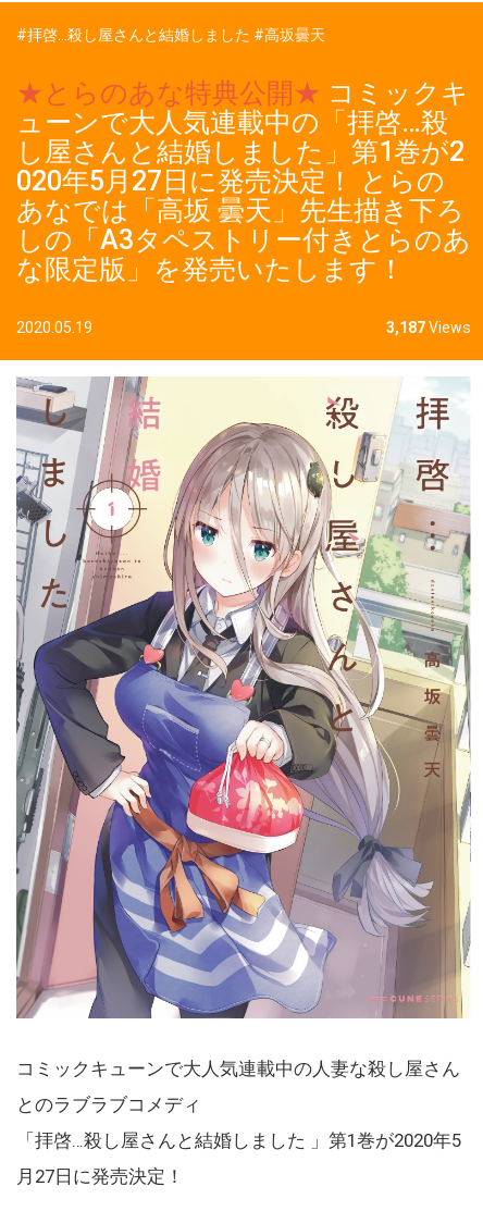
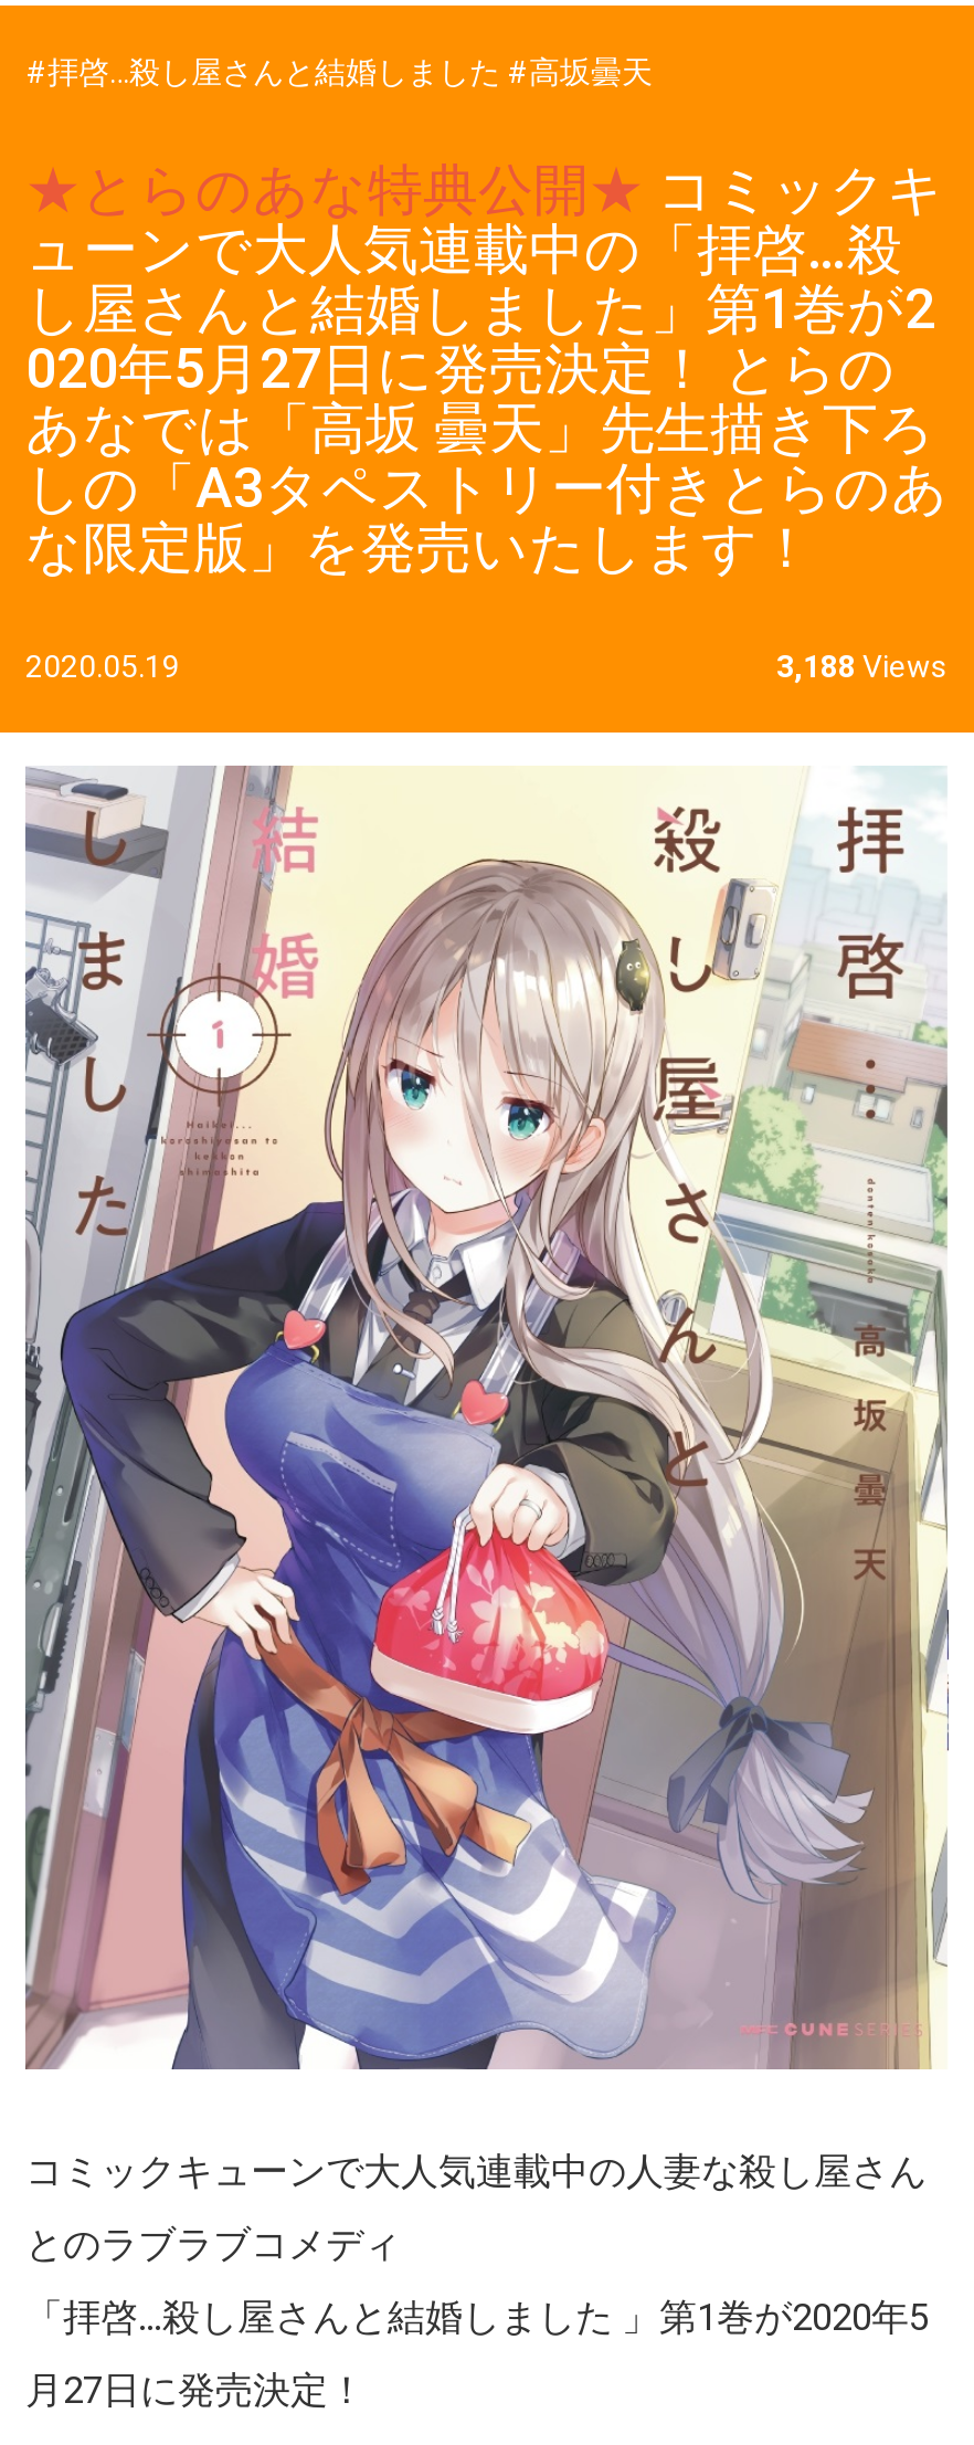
- 3,187 Views
+ 3,188 Views
